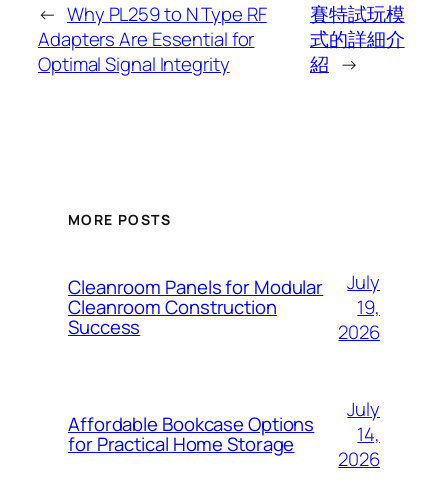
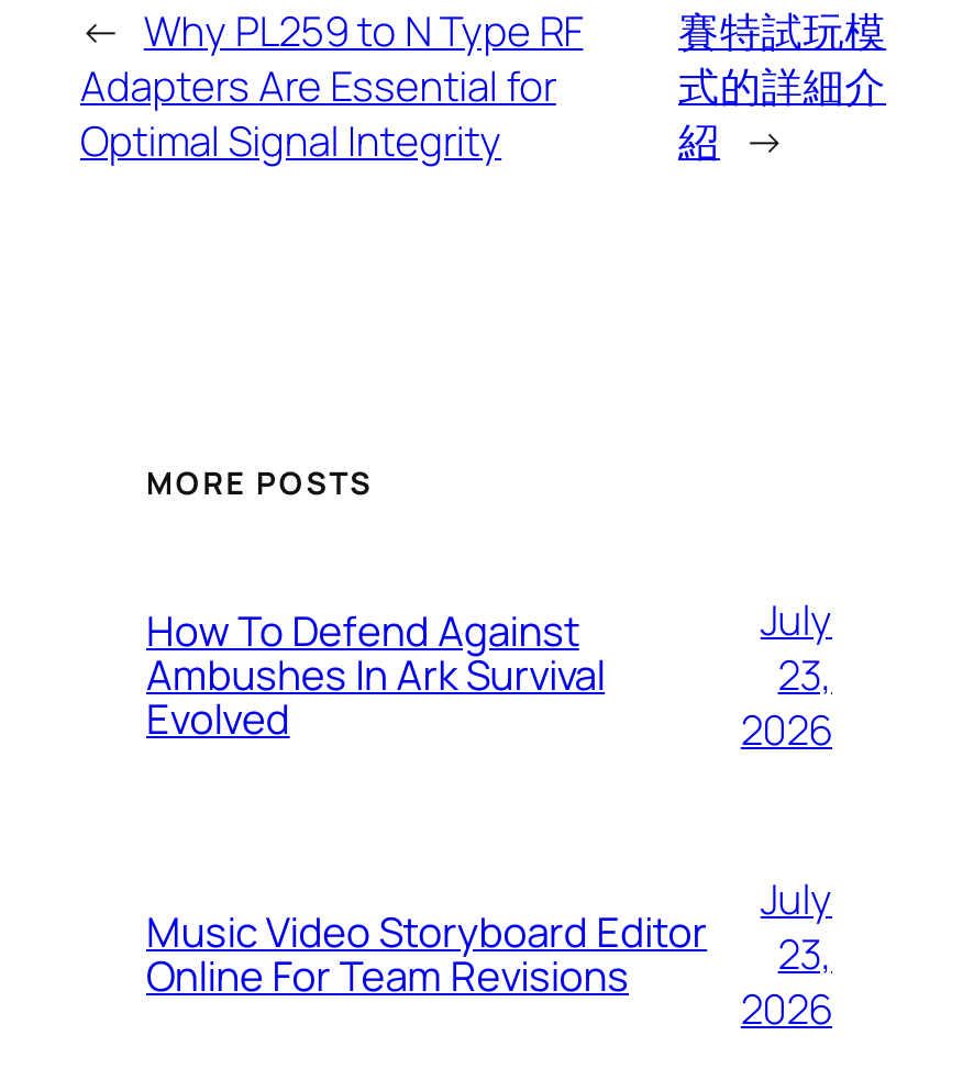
- Cleanroom Panels for Modular
- Cleanroom Construction
- Success
+ How To Defend Against
+ Ambushes In Ark Survival
+ Evolved

- 19,
+ 23,

- Affordable Bookcase Options
- for Practical Home Storage
+ Music Video Storyboard Editor
+ Online For Team Revisions

- 14,
+ 23,
